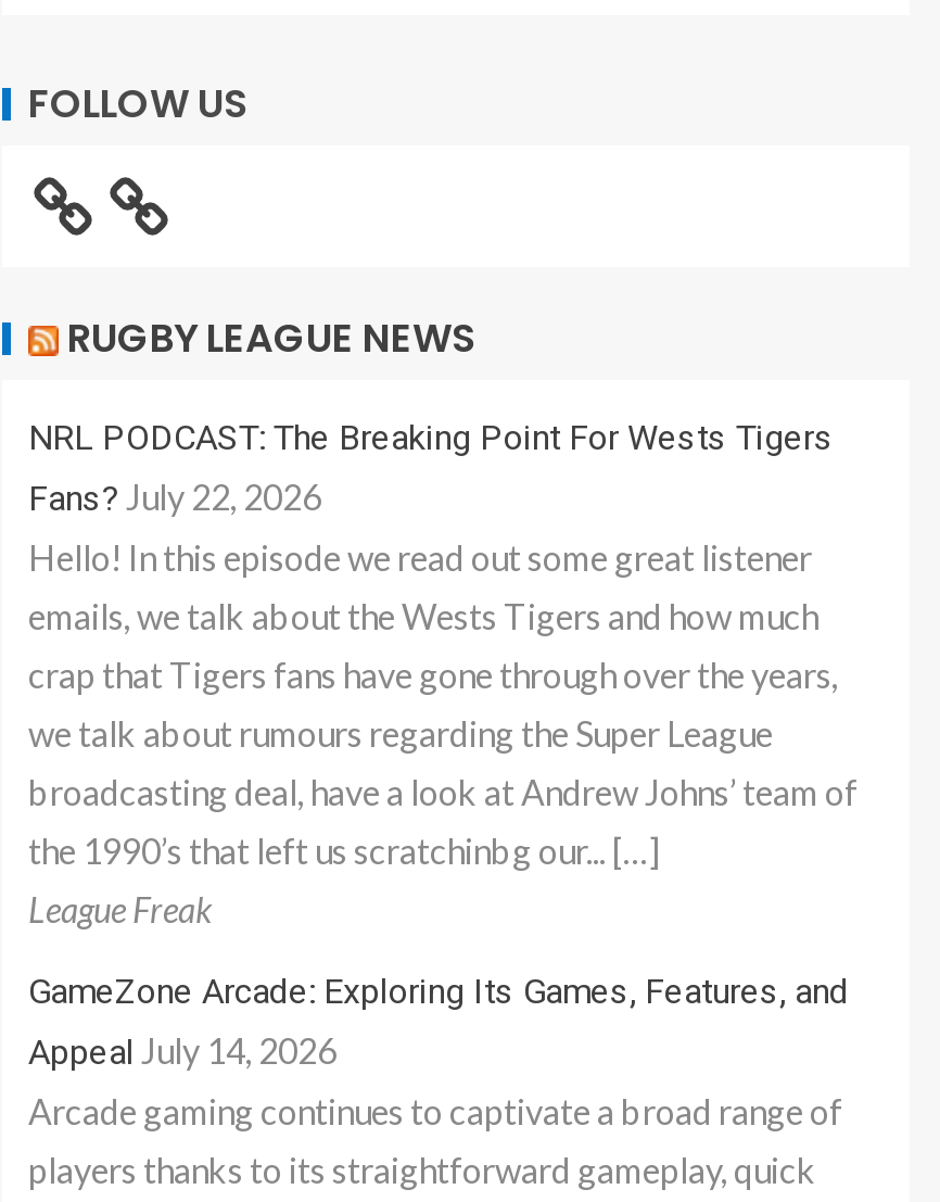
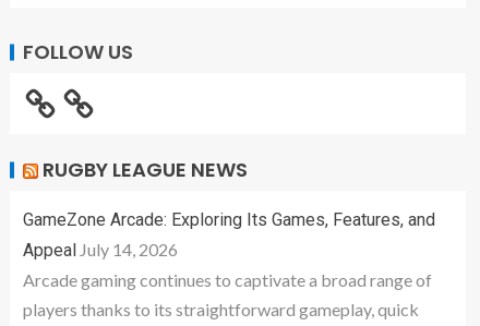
- NRL PODCAST: The Breaking Point For Wests Tigers
- Fans? July 22, 2026
- Hello! In this episode we read out some great listener
- emails, we talk about the Wests Tigers and how much
- crap that Tigers fans have gone through over the years,
- we talk about rumours regarding the Super League
- broadcasting deal, have a look at Andrew Johns’ team of
- the 1990’s that left us scratchinbg our... […]
- League Freak
